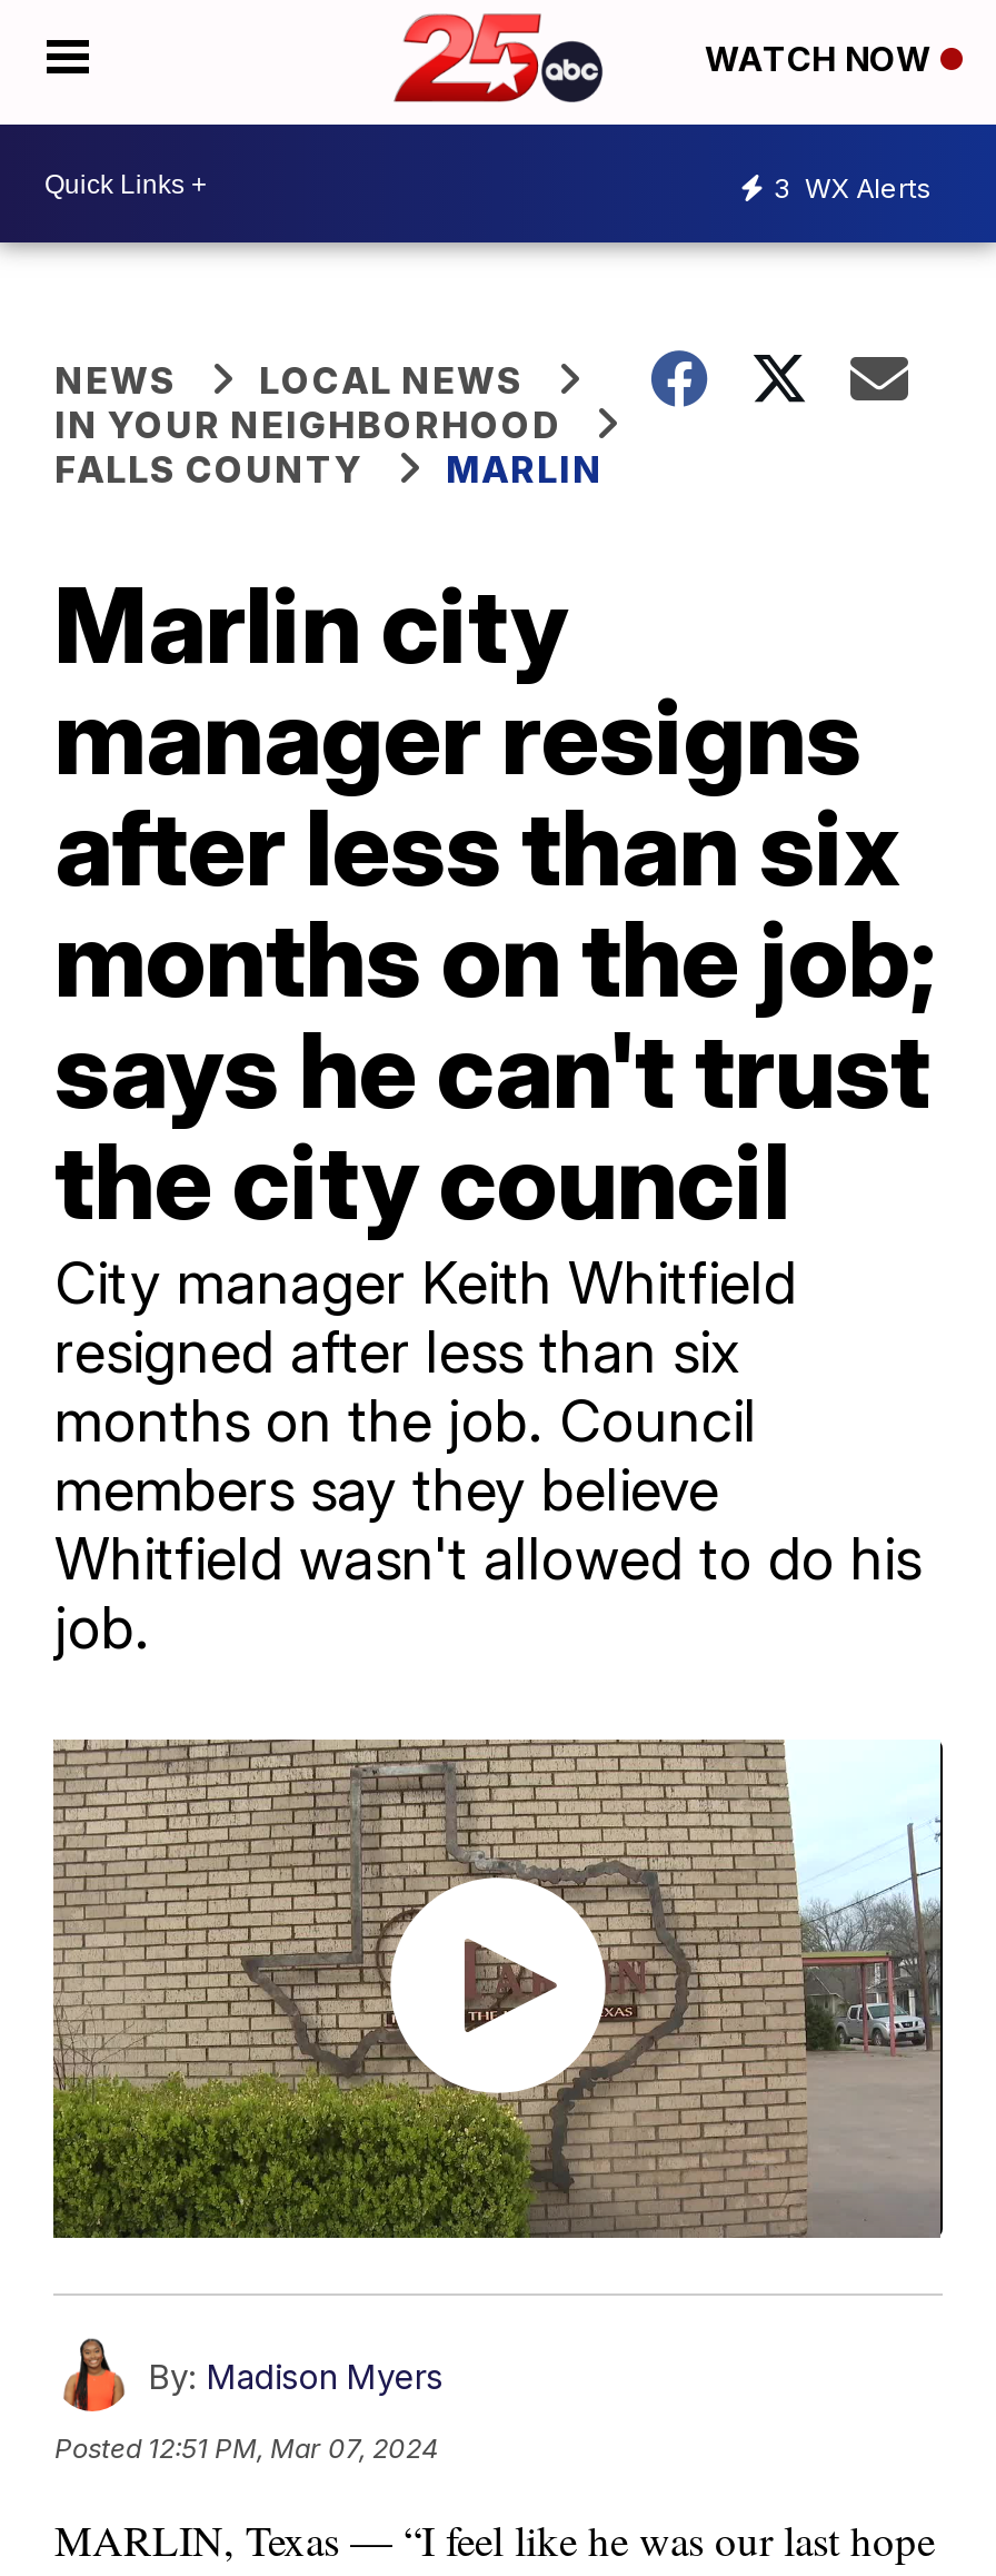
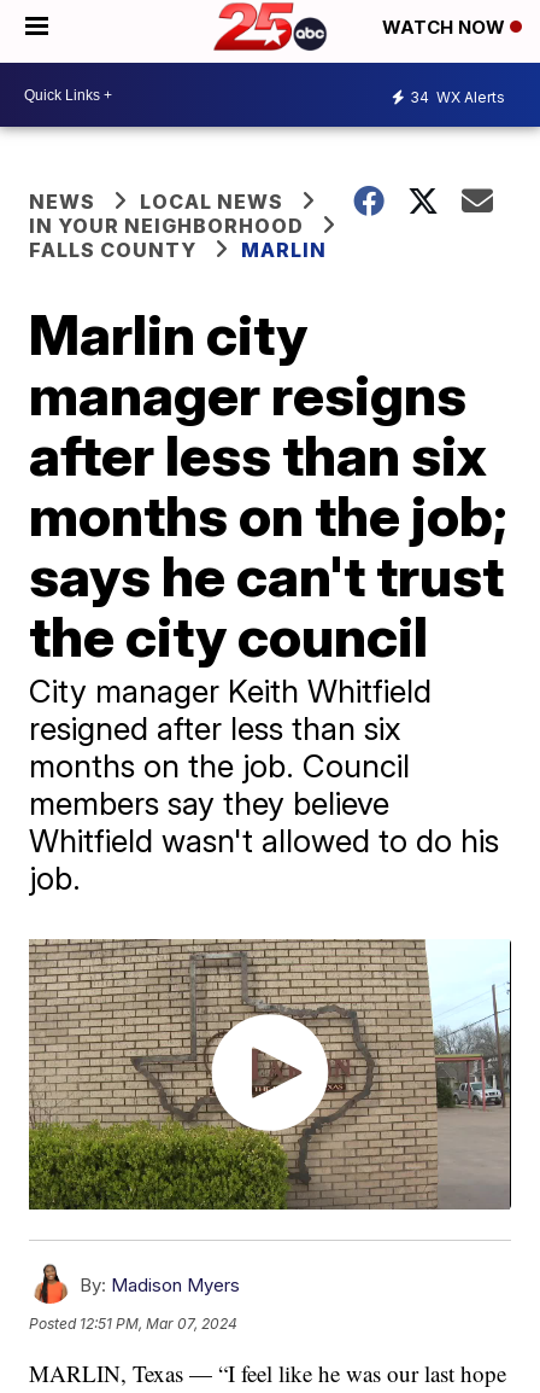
- 3 WX Alerts
+ 34 WX Alerts
